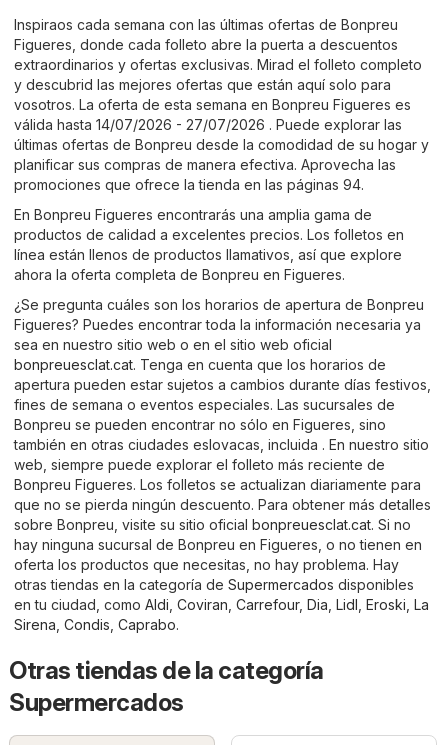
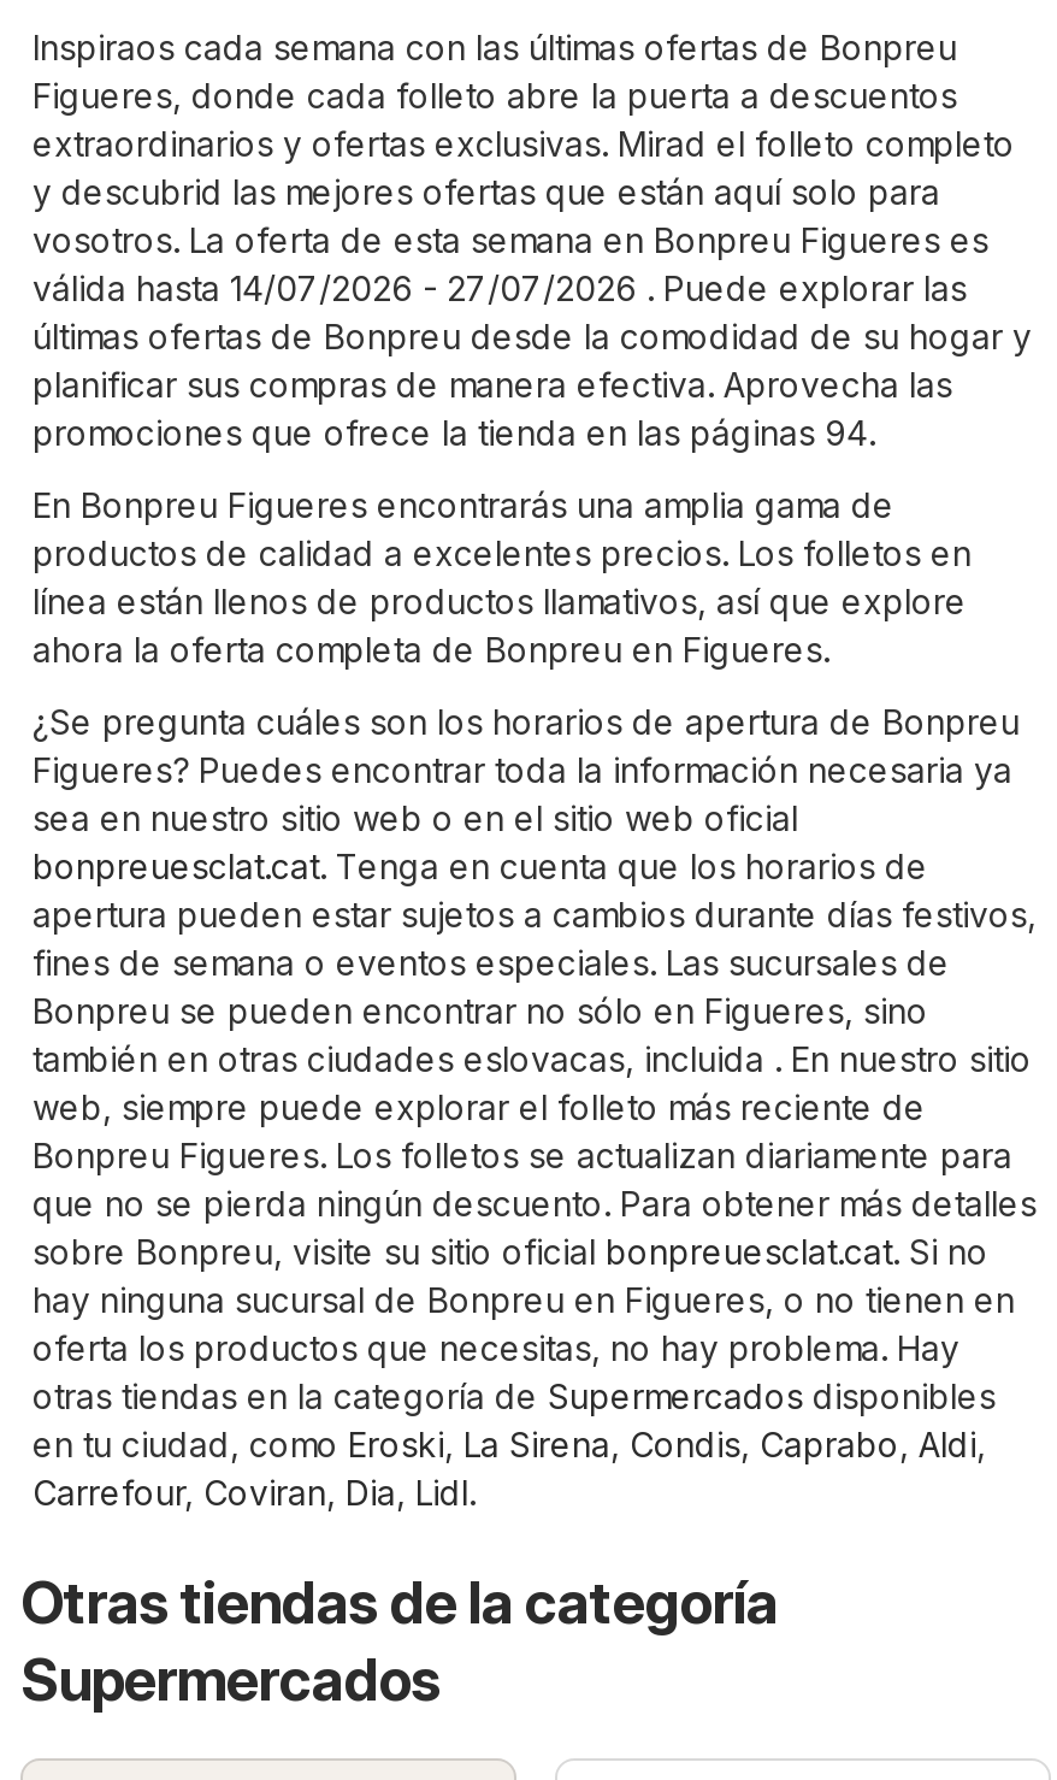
- en tu ciudad, como Aldi, Coviran, Carrefour, Dia, Lidl, Eroski, La
- Sirena, Condis, Caprabo.
+ en tu ciudad, como Eroski, La Sirena, Condis, Caprabo, Aldi,
+ Carrefour, Coviran, Dia, Lidl.
